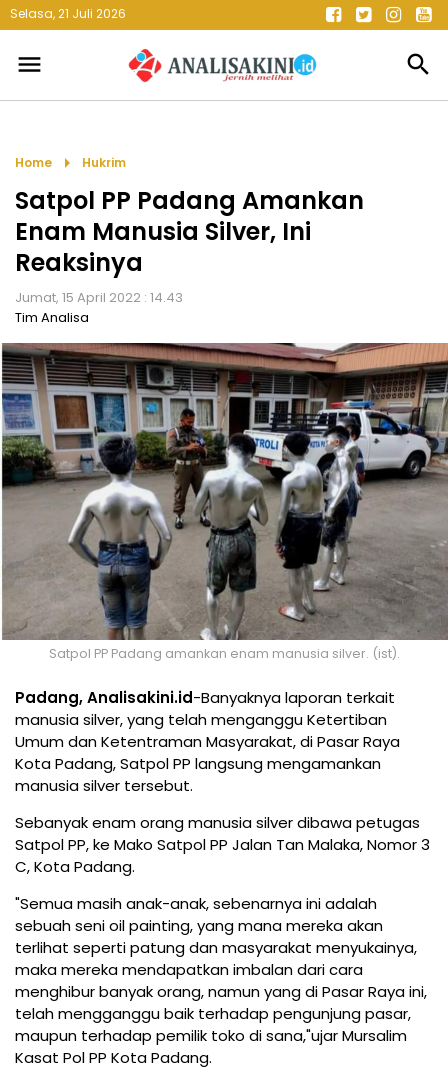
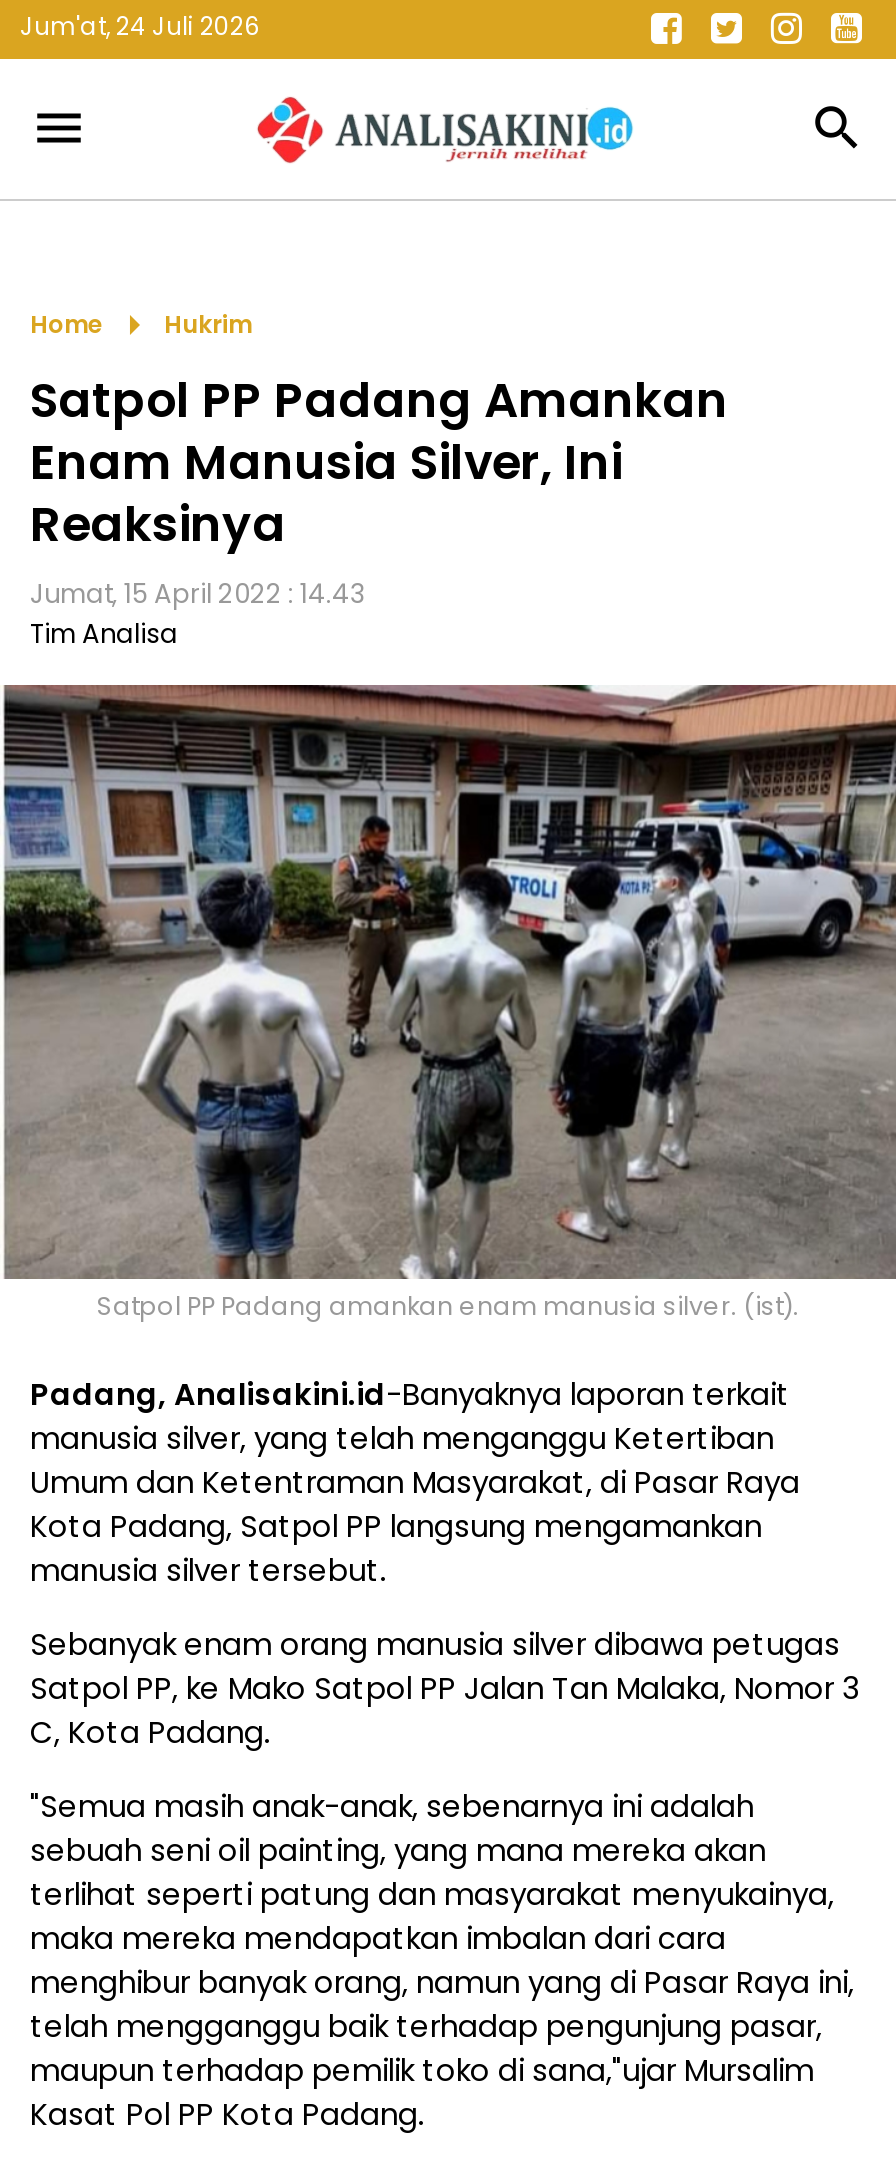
- Selasa, 21 Juli 2026
+ Jum'at, 24 Juli 2026
